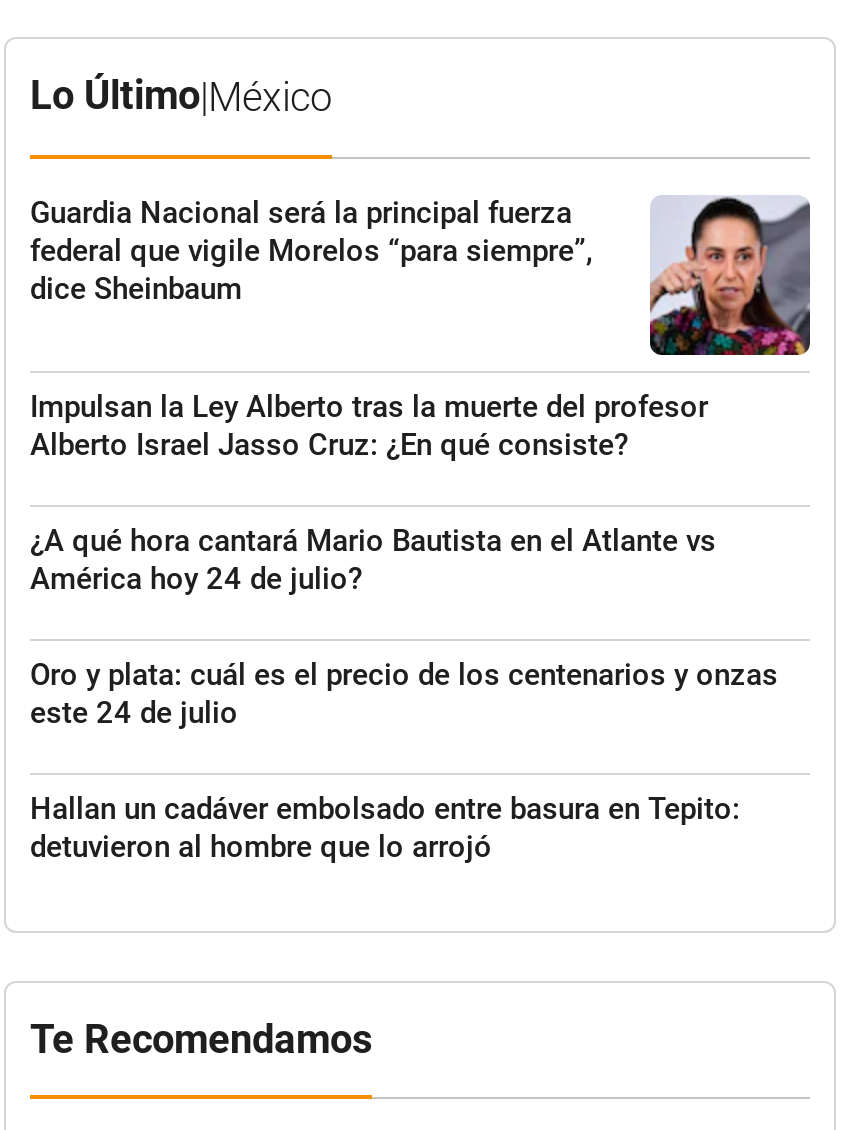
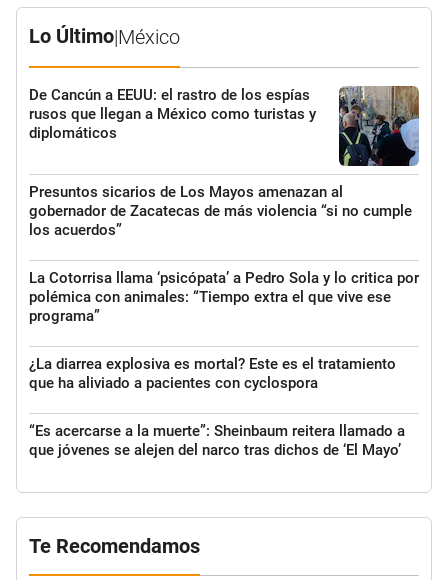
- Guardia Nacional será la principal fuerza
- federal que vigile Morelos “para siempre”,
- dice Sheinbaum
+ De Cancún a EEUU: el rastro de los espías
+ rusos que llegan a México como turistas y
+ diplomáticos

- [image]
- Impulsan la Ley Alberto tras la muerte del profesor
- Alberto Israel Jasso Cruz: ¿En qué consiste?
+ [image]
+ Presuntos sicarios de Los Mayos amenazan al
+ gobernador de Zacatecas de más violencia “si no cumple
+ los acuerdos”

- ¿A qué hora cantará Mario Bautista en el Atlante vs
- América hoy 24 de julio?
+ La Cotorrisa llama ‘psicópata’ a Pedro Sola y lo critica por
+ polémica con animales: “Tiempo extra el que vive ese
+ programa”

- Oro y plata: cuál es el precio de los centenarios y onzas
- este 24 de julio
+ ¿La diarrea explosiva es mortal? Este es el tratamiento
+ que ha aliviado a pacientes con cyclospora

- Hallan un cadáver embolsado entre basura en Tepito:
- detuvieron al hombre que lo arrojó
+ “Es acercarse a la muerte”: Sheinbaum reitera llamado a
+ que jóvenes se alejen del narco tras dichos de ‘El Mayo’
